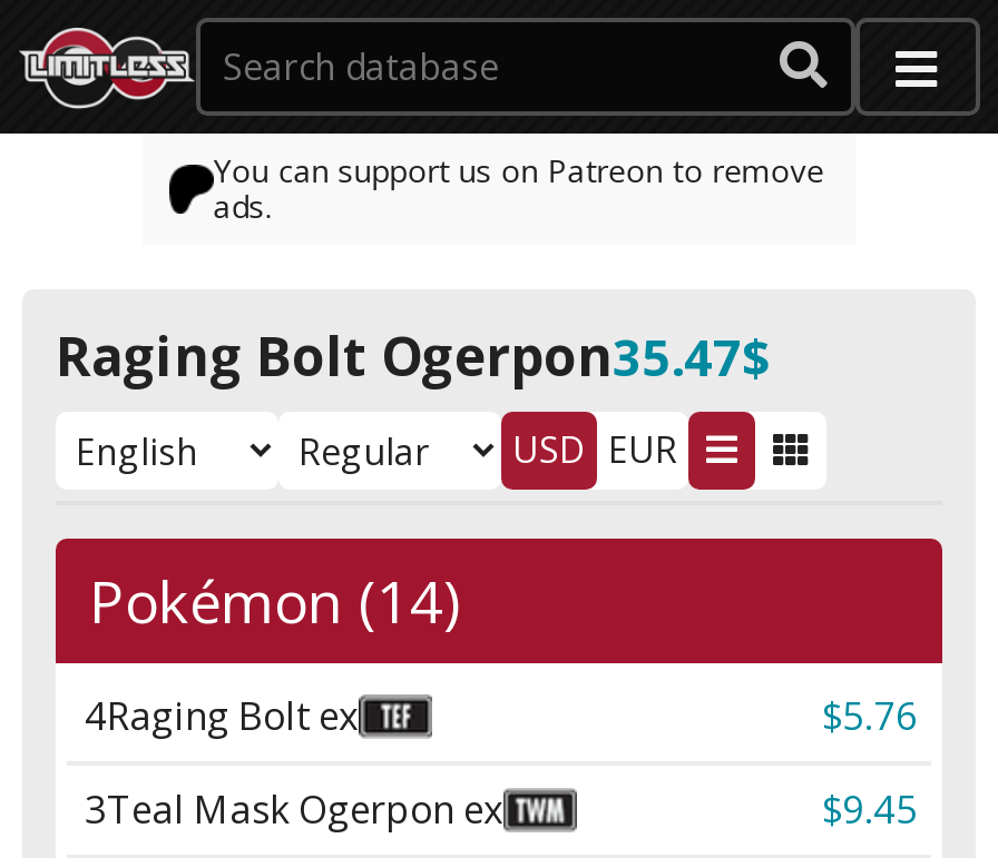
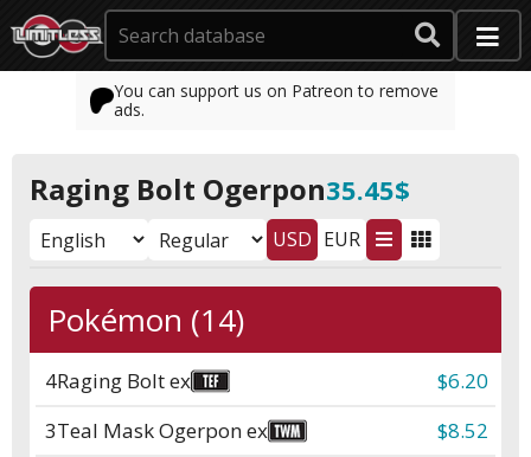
- Raging Bolt Ogerpon35.47$
+ Raging Bolt Ogerpon35.45$

- $5.76
+ $6.20

- $9.45
+ $8.52
